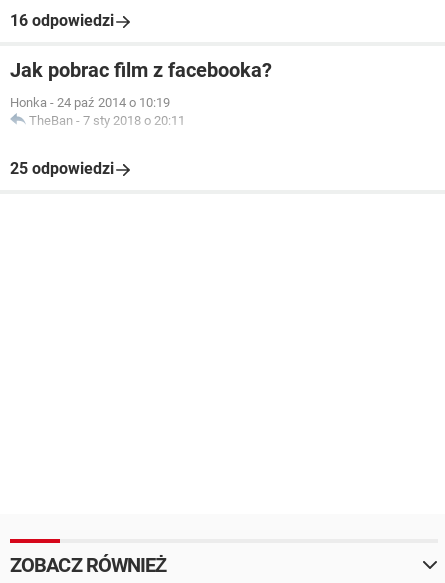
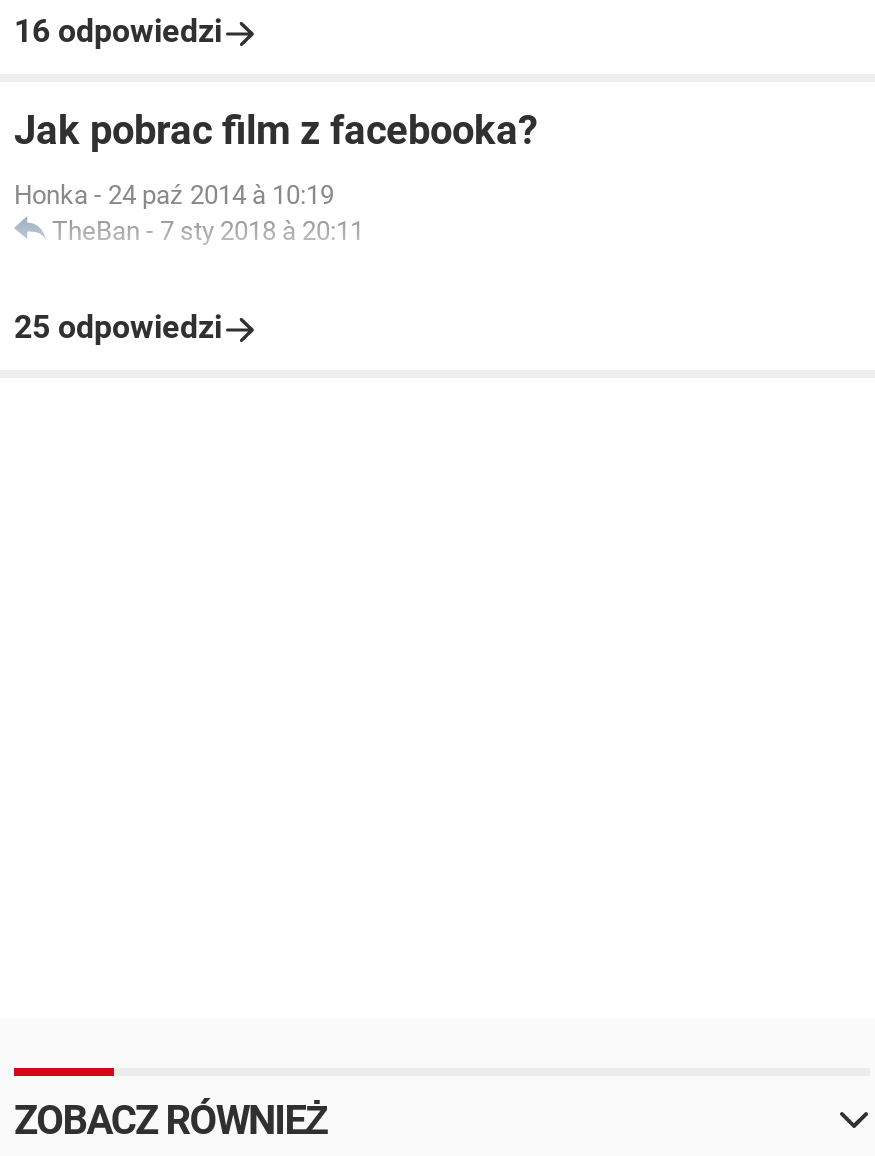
- Honka - 24 paź 2014 o 10:19
+ Honka - 24 paź 2014 à 10:19

- TheBan - 7 sty 2018 o 20:11
+ TheBan - 7 sty 2018 à 20:11
